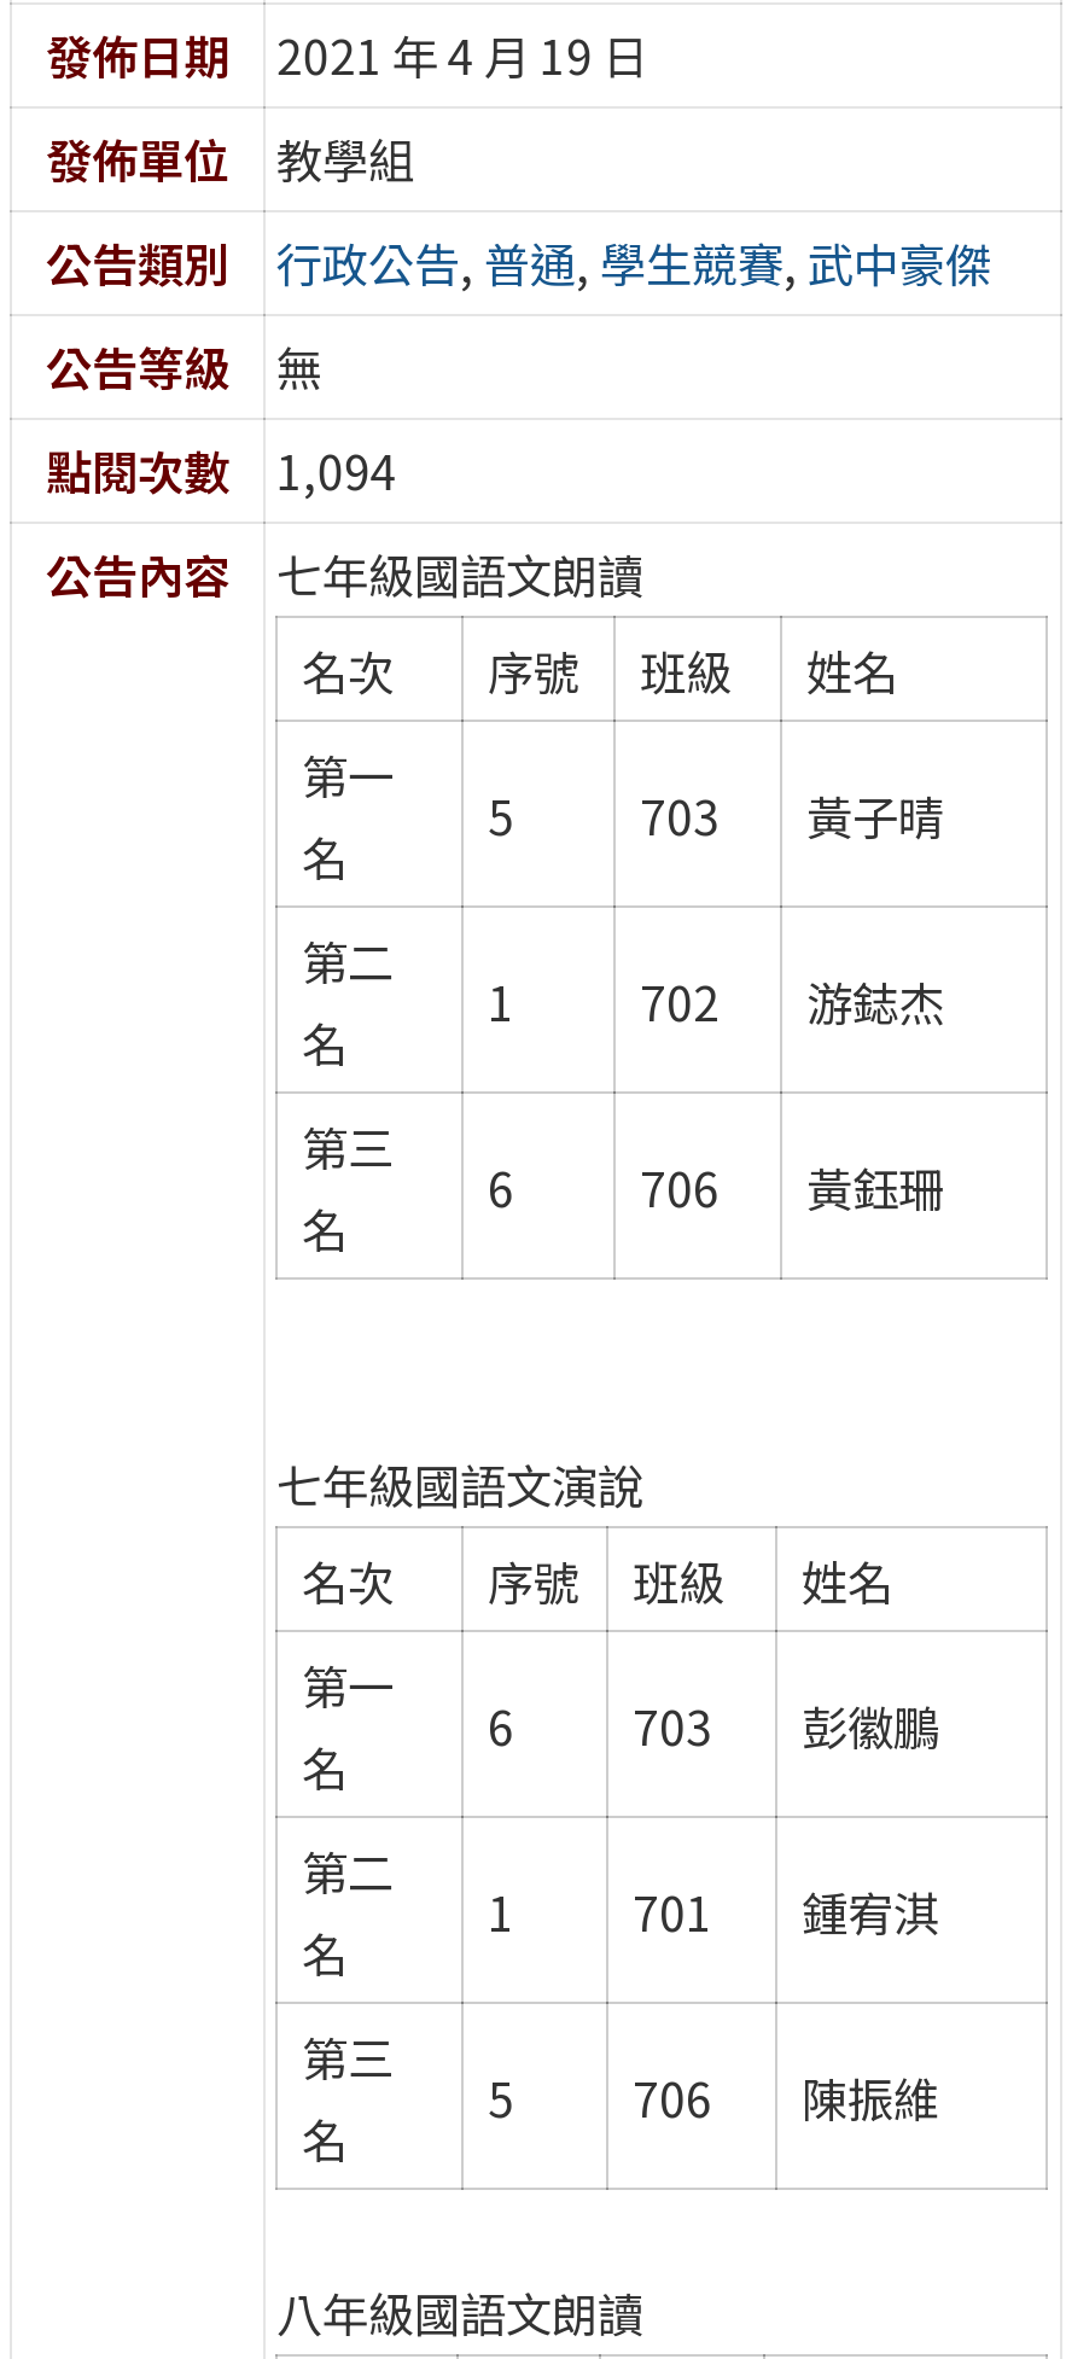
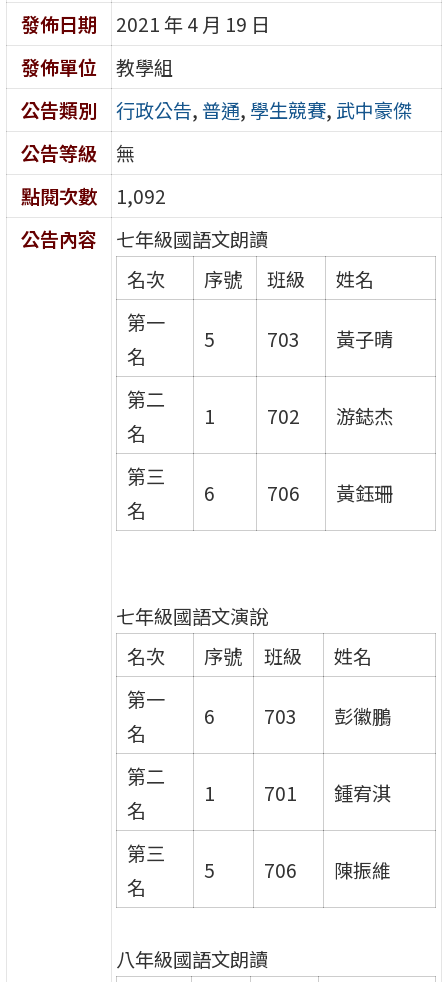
- 點閱次數 1,094
+ 點閱次數 1,092
